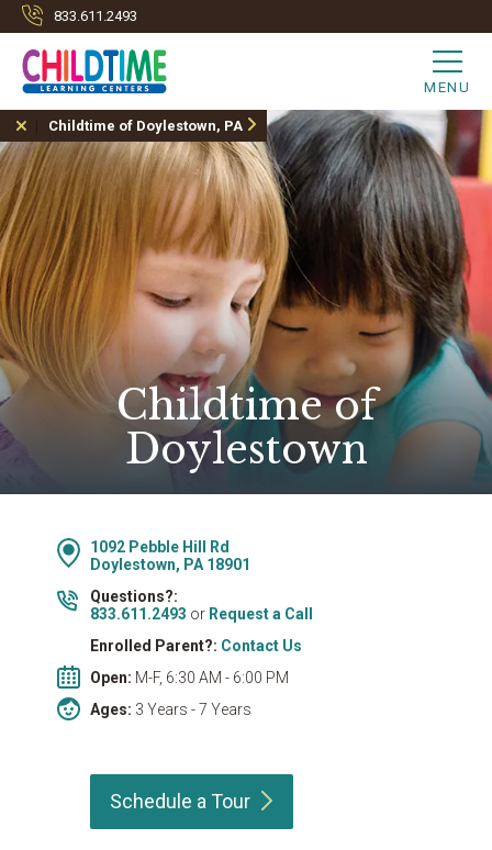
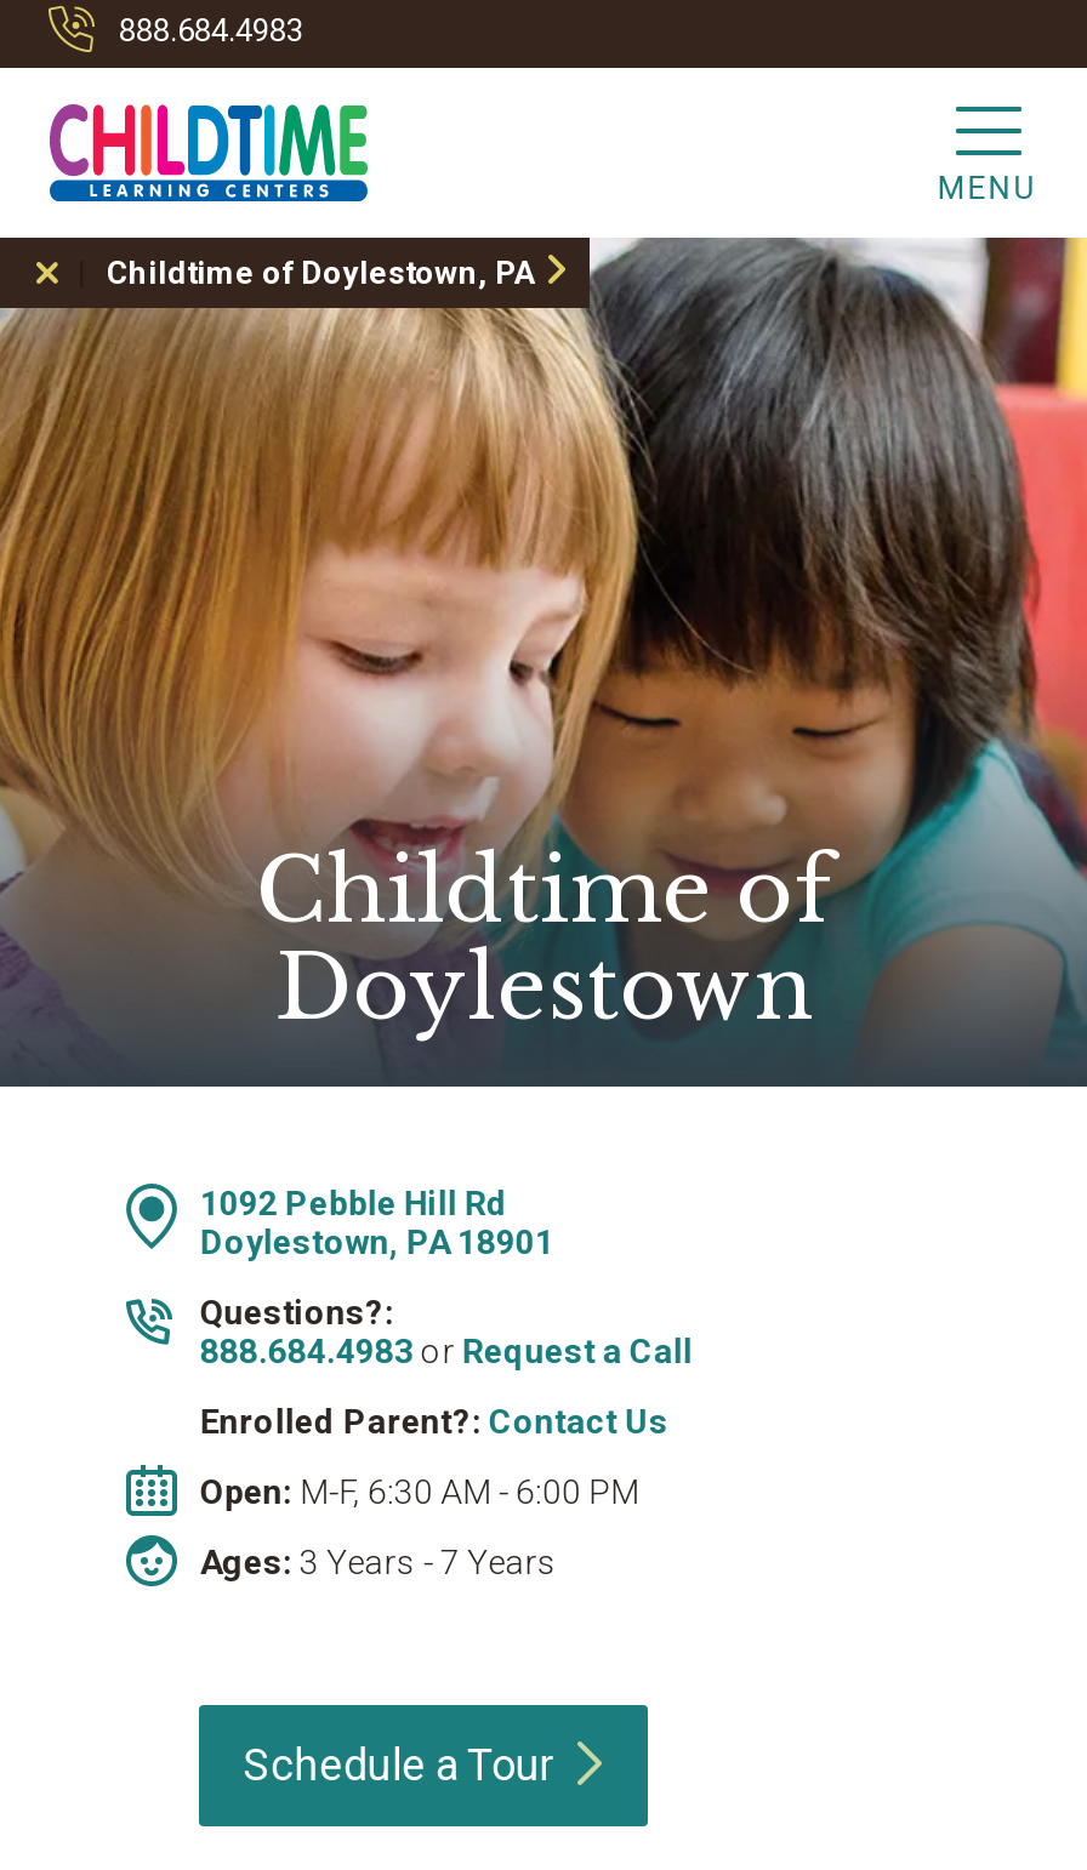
- 833.611.2493
+ 888.684.4983

- 833.611.2493 or Request a Call
+ 888.684.4983 or Request a Call
